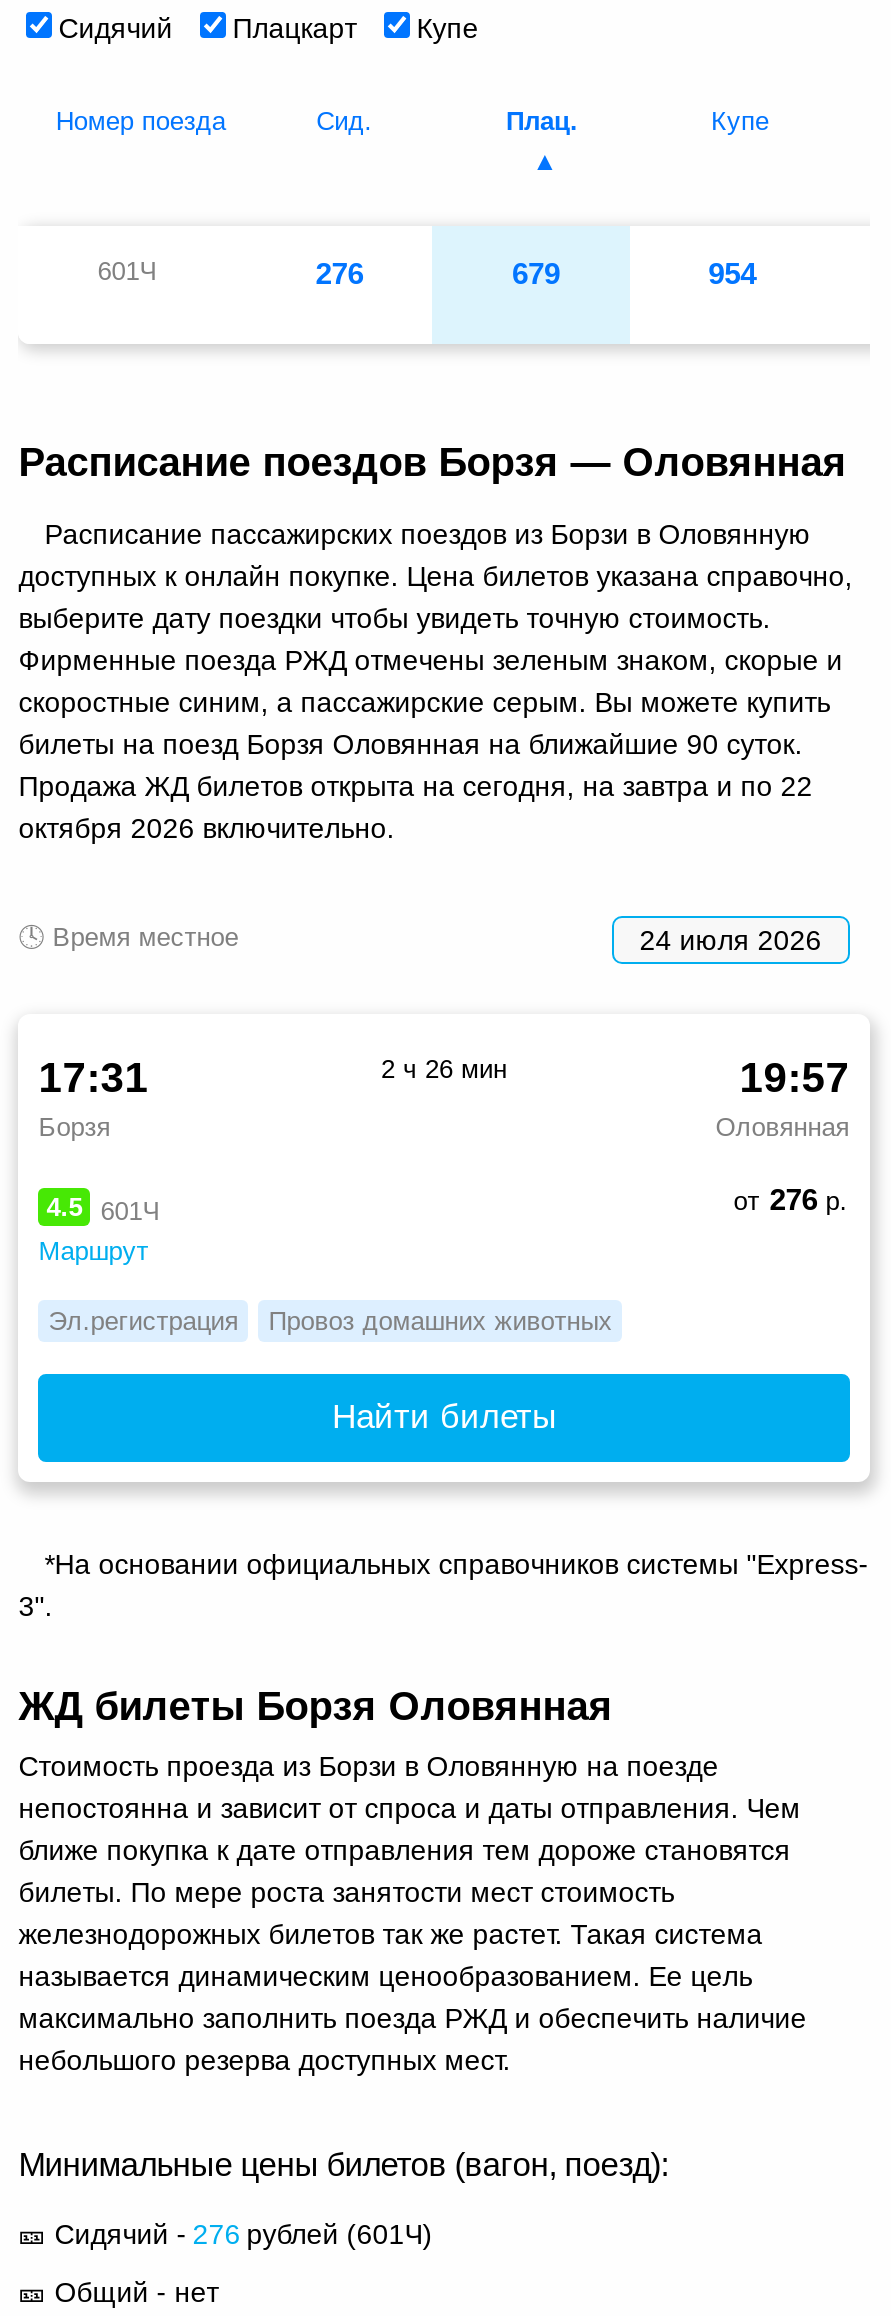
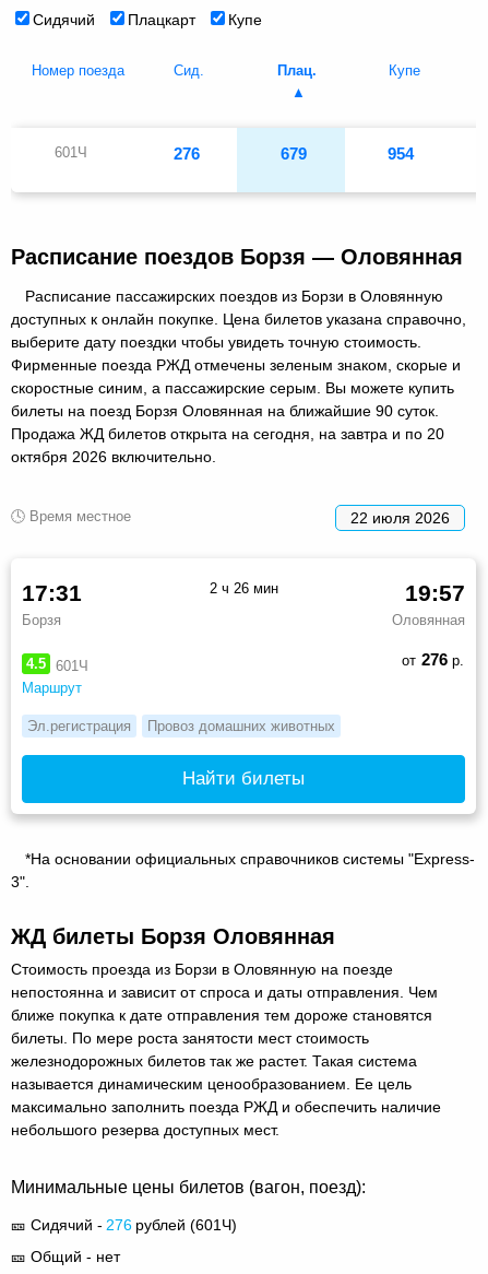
- Продажа ЖД билетов открыта на сегодня, на завтра и по 22
+ Продажа ЖД билетов открыта на сегодня, на завтра и по 20

- 24 июля 2026
+ 22 июля 2026
